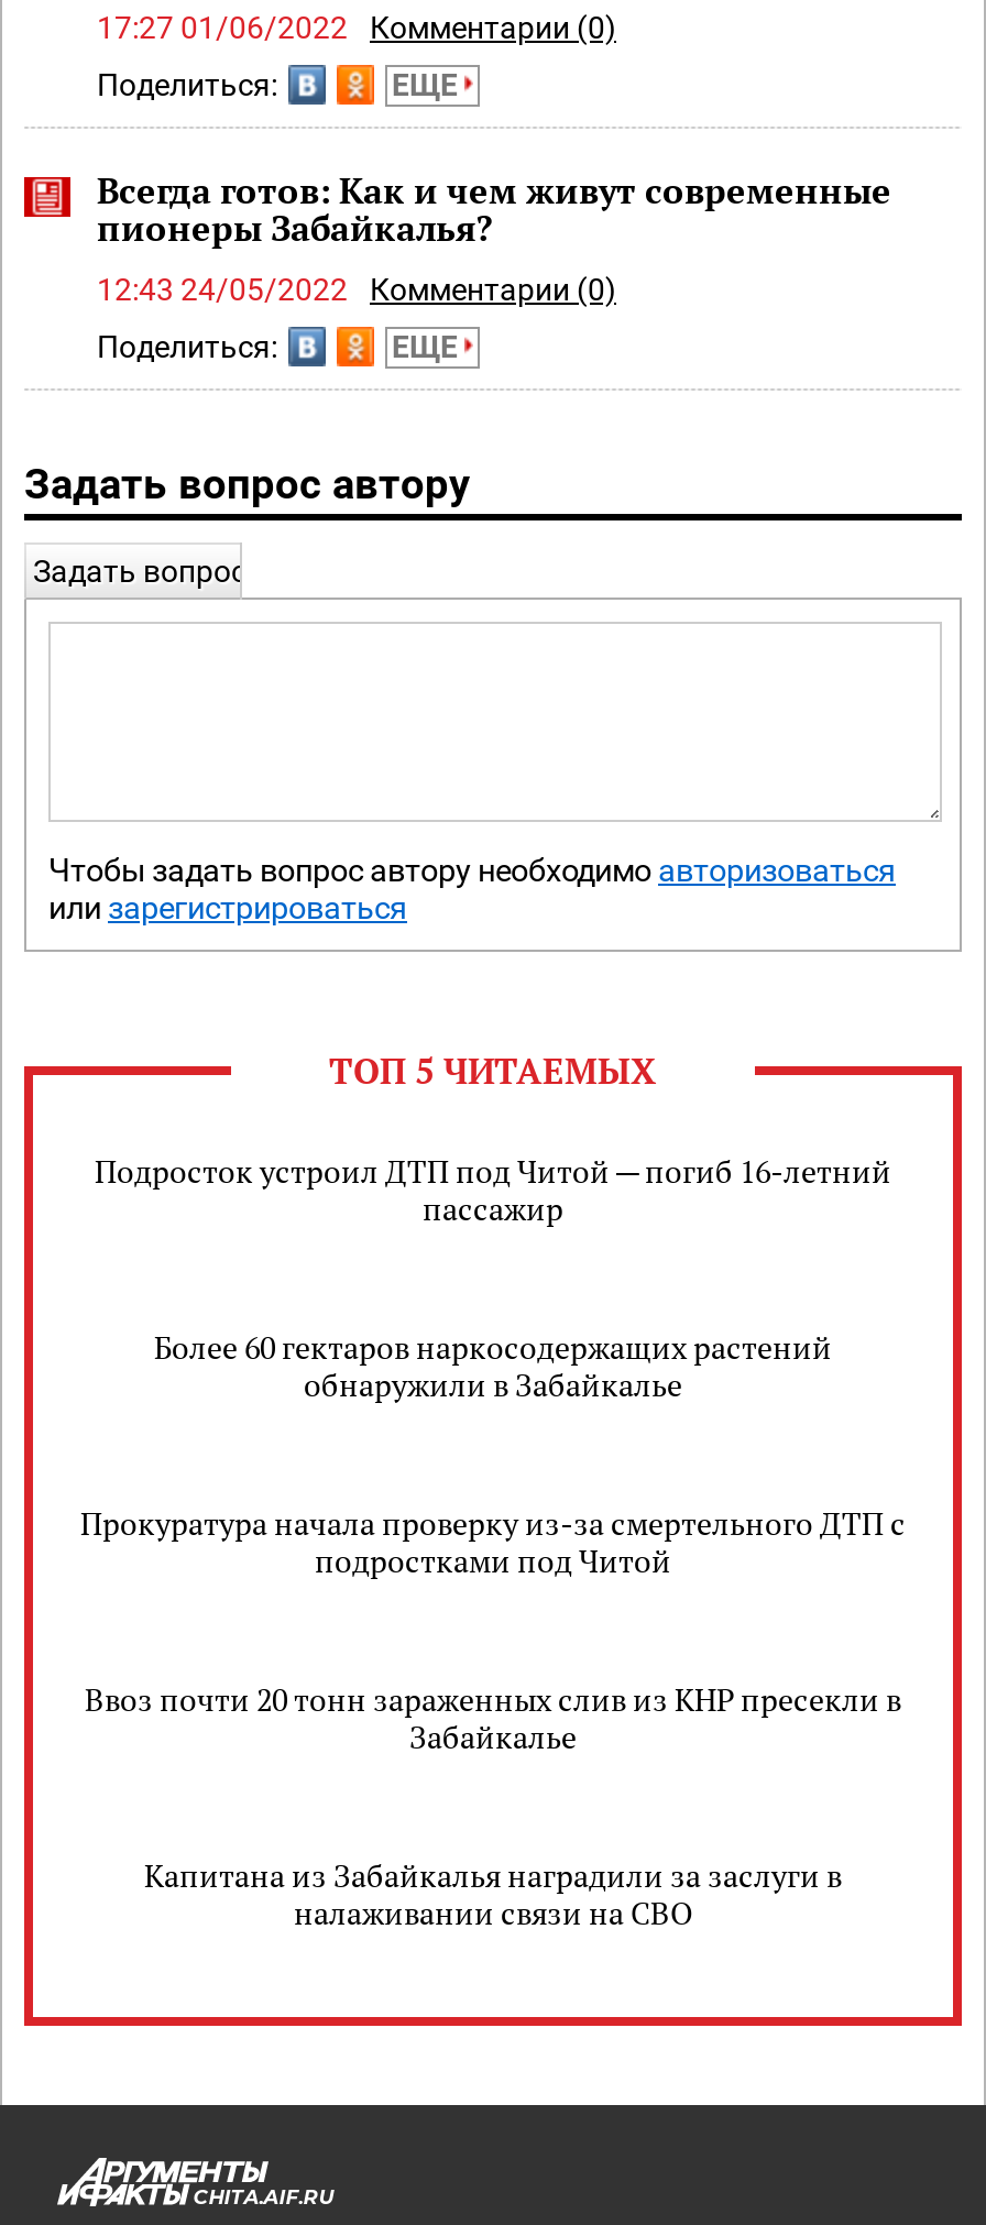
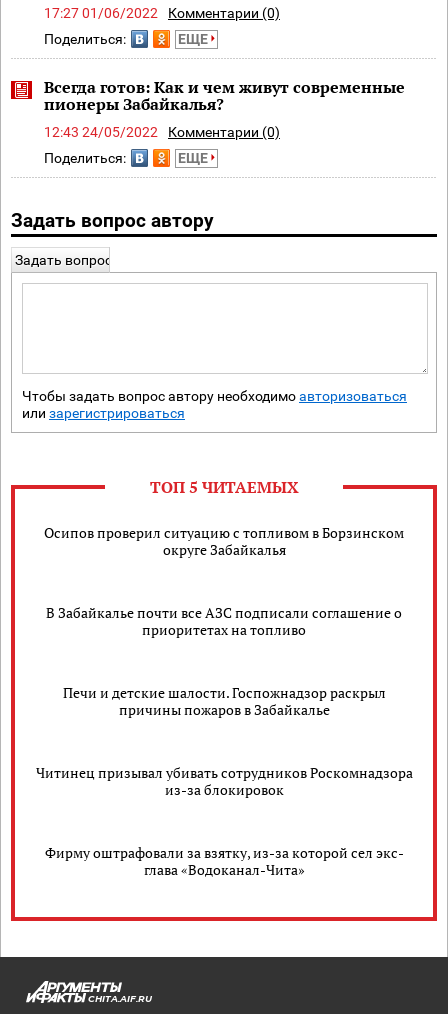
- Подросток устроил ДТП под Читой — погиб 16-летний
- пассажир
+ Осипов проверил ситуацию с топливом в Борзинском
+ округе Забайкалья

- Более 60 гектаров наркосодержащих растений
- обнаружили в Забайкалье
+ В Забайкалье почти все АЗС подписали соглашение о
+ приоритетах на топливо

- Прокуратура начала проверку из-за смертельного ДТП с
- подростками под Читой
+ Печи и детские шалости. Госпожнадзор раскрыл
+ причины пожаров в Забайкалье

- Ввоз почти 20 тонн зараженных слив из КНР пресекли в
- Забайкалье
+ Читинец призывал убивать сотрудников Роскомнадзора
+ из-за блокировок

- Капитана из Забайкалья наградили за заслуги в
- налаживании связи на СВО
+ Фирму оштрафовали за взятку, из-за которой сел экс-
+ глава «Водоканал-Чита»
